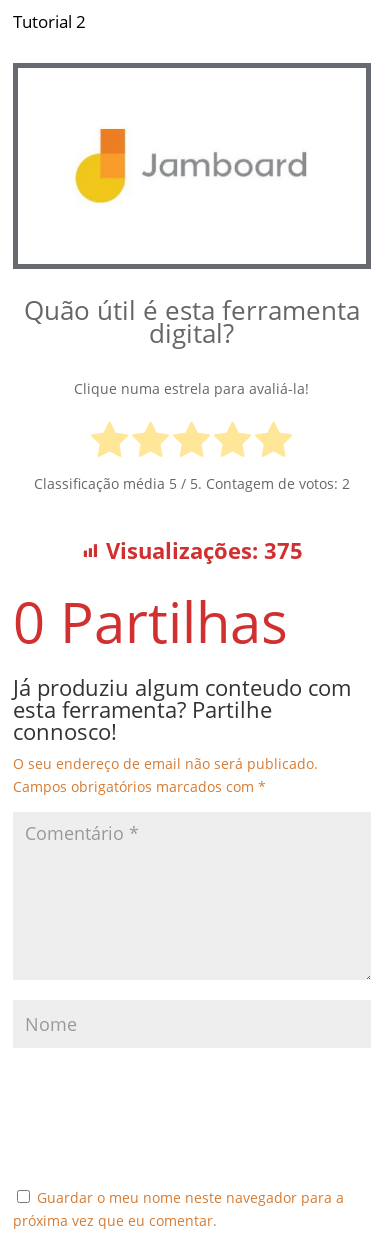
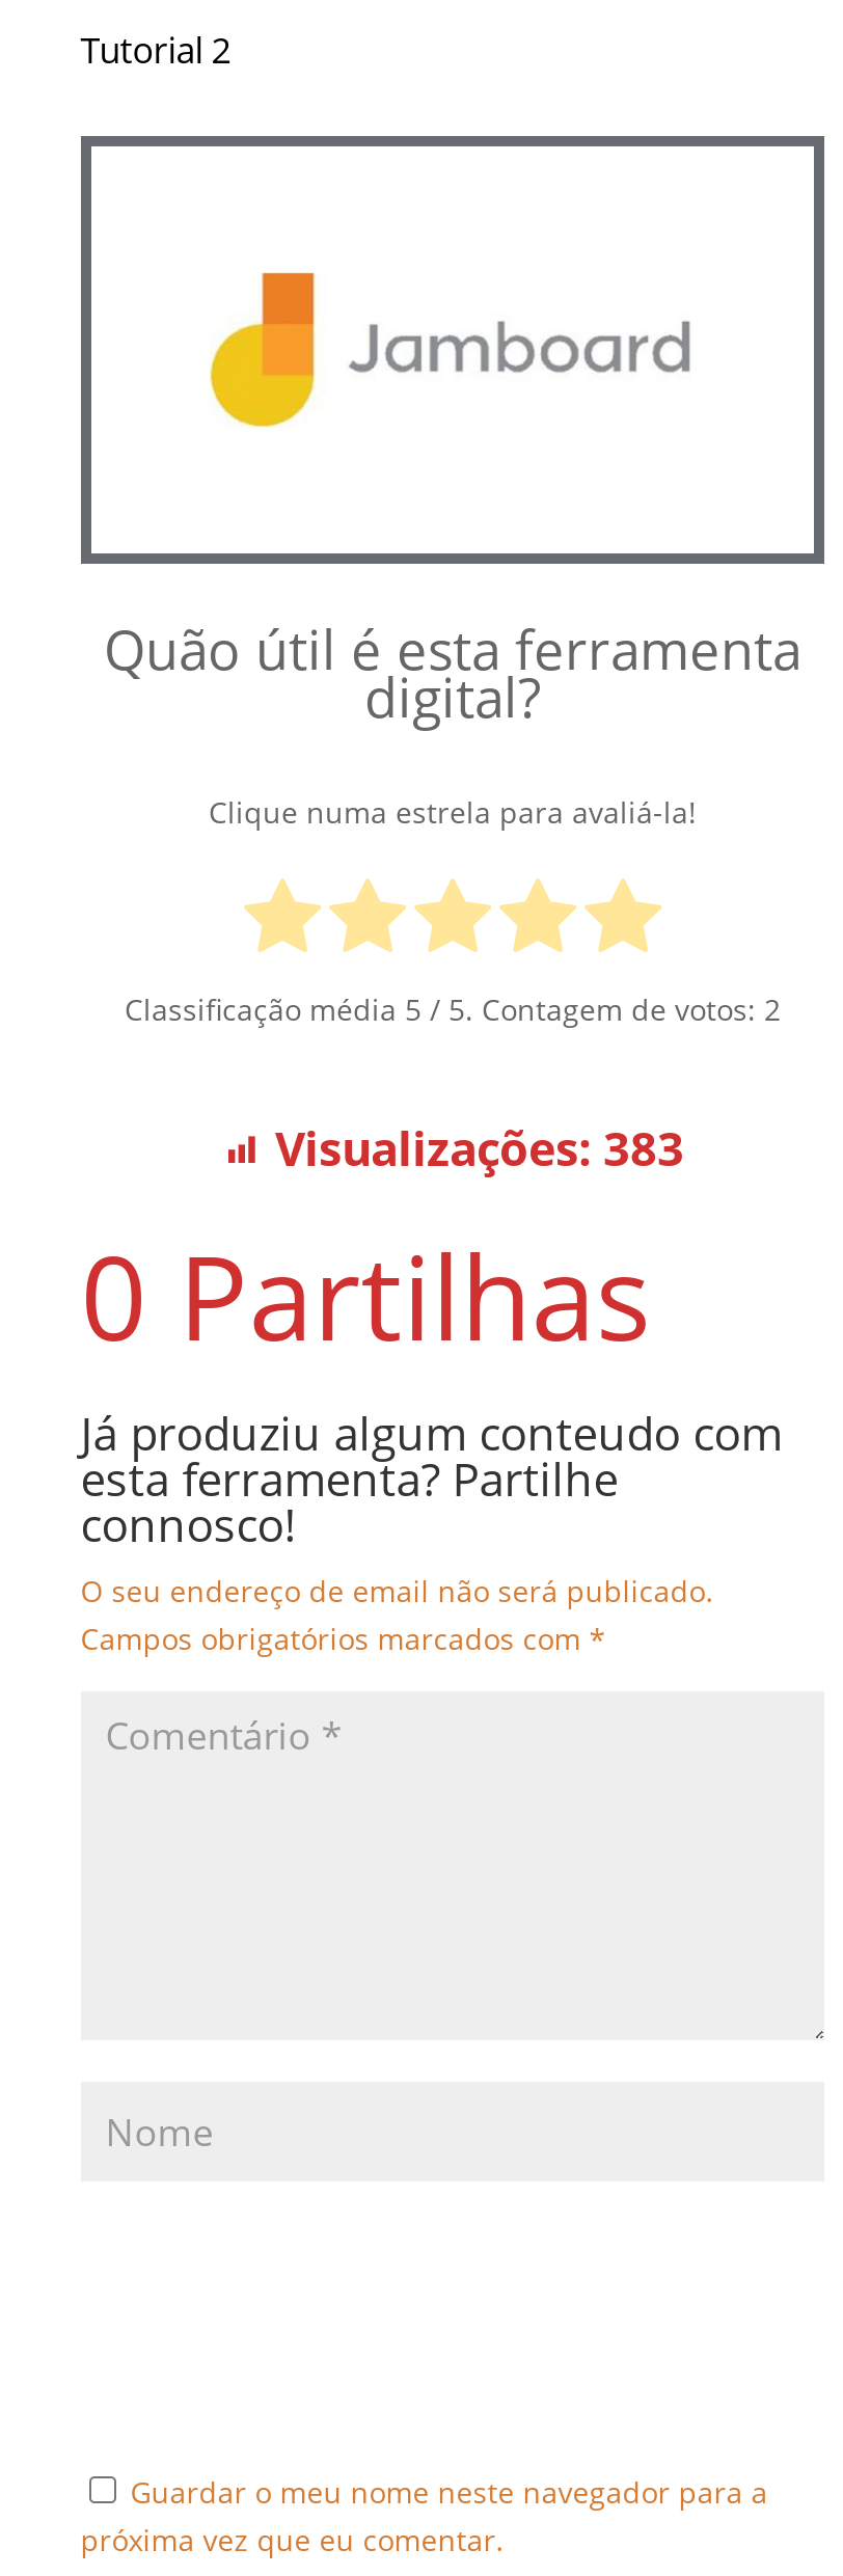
- Visualizações: 375
+ Visualizações: 383
